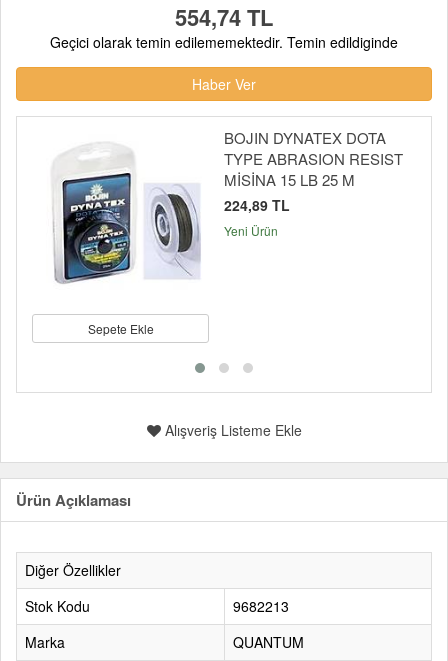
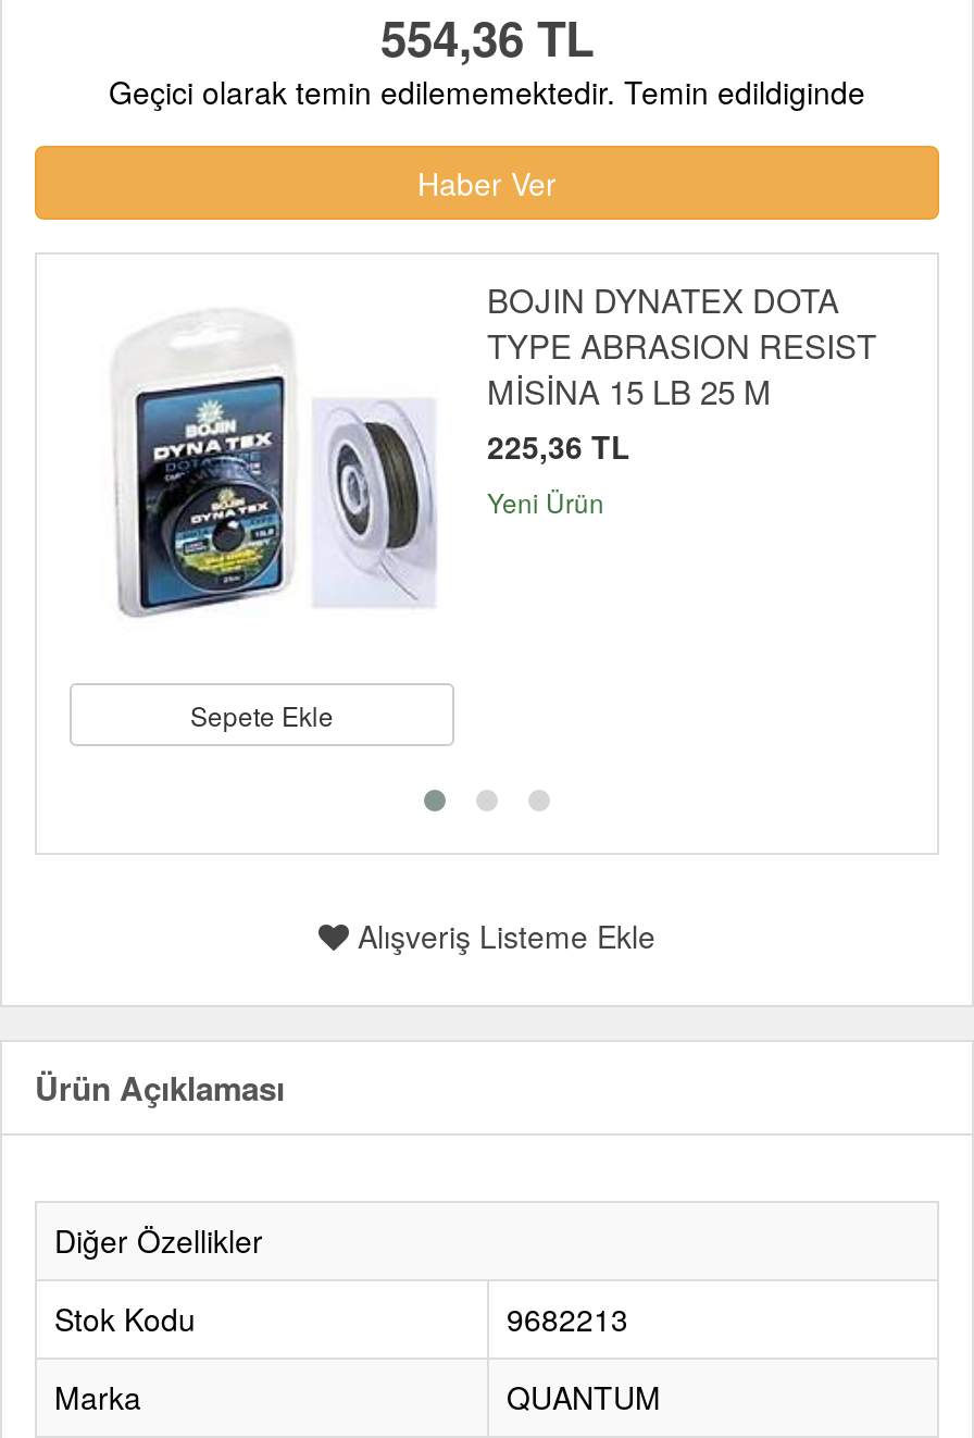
- 554,74 TL
+ 554,36 TL

- 224,89 TL
+ 225,36 TL
